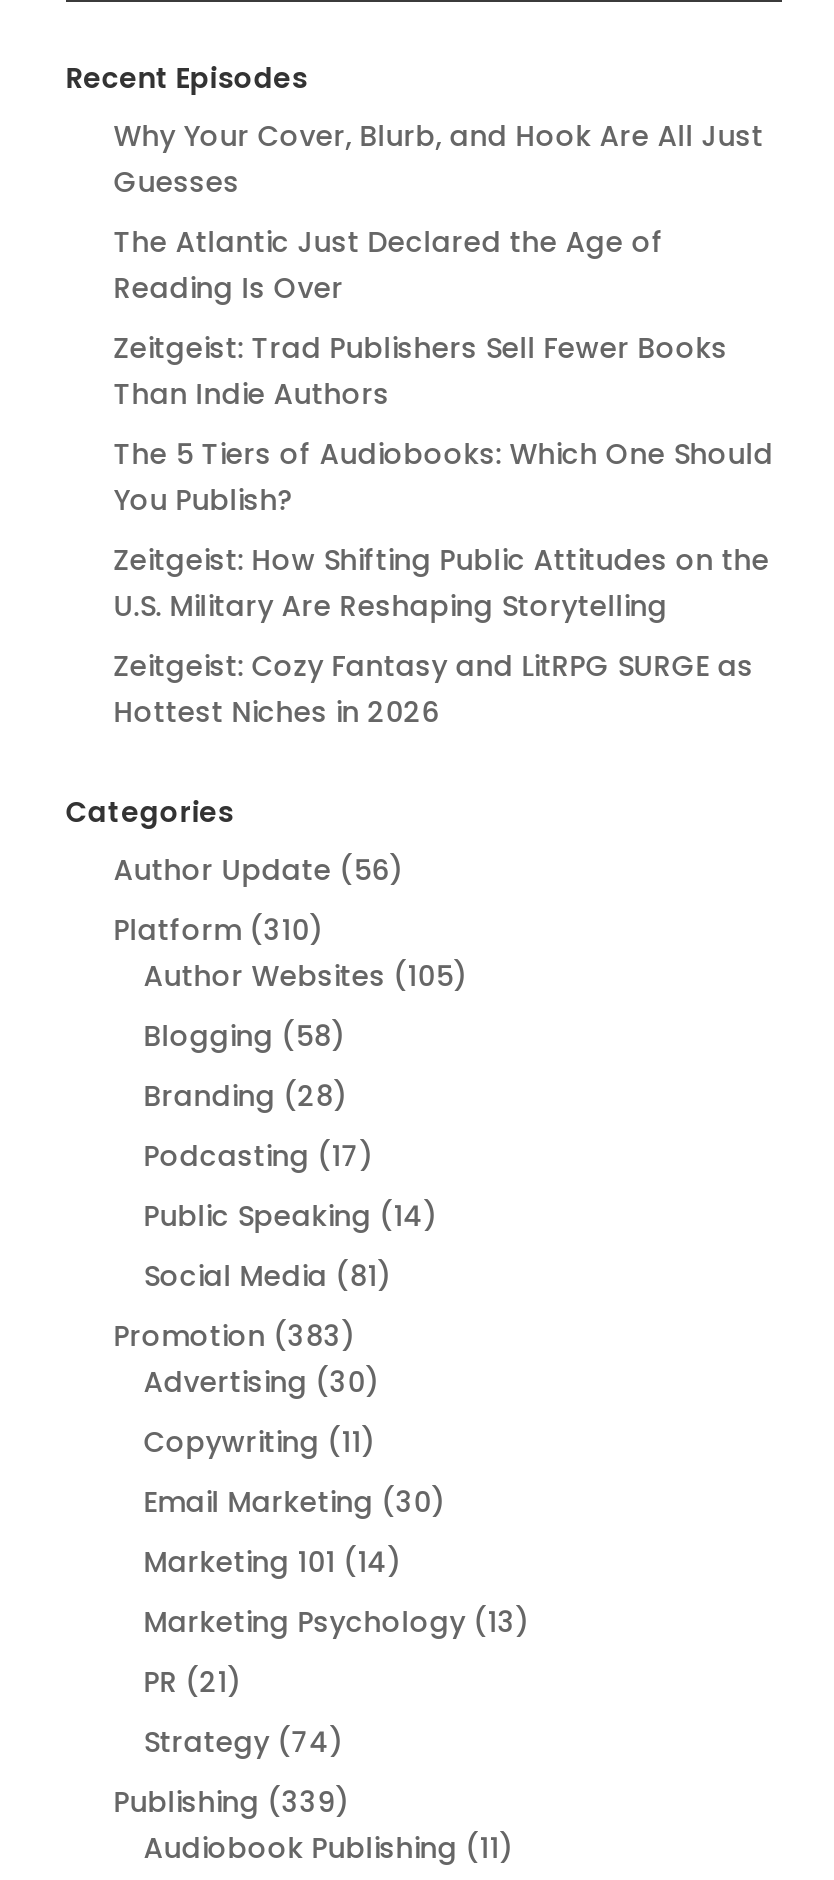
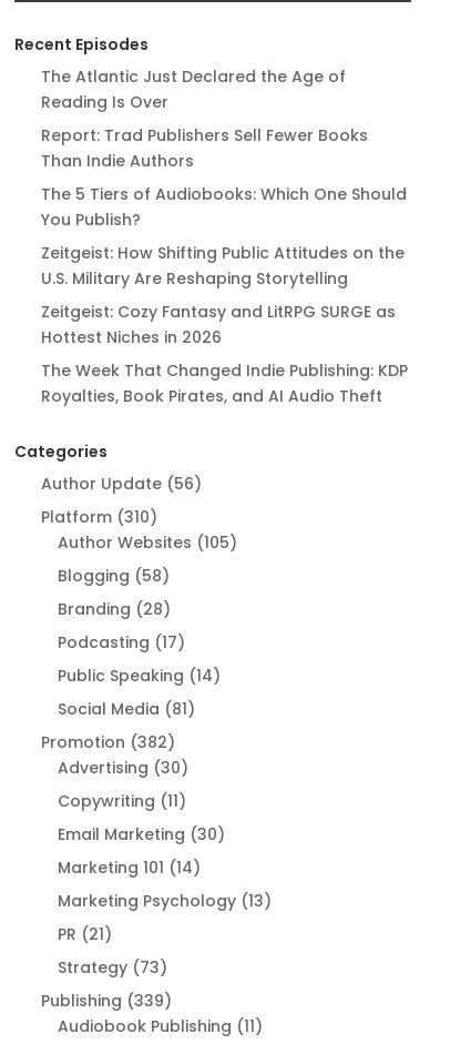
- Why Your Cover, Blurb, and Hook Are All Just
- Guesses

moved up: The Atlantic Just Declared the Age of | Reading Is Over

- Zeitgeist: Trad Publishers Sell Fewer Books
+ Report: Trad Publishers Sell Fewer Books

moved up: Than Indie Authors | The 5 Tiers of Audiobooks: Which One Should | You Publish? | Zeitgeist: How Shifting Public Attitudes on the | U.S. Military Are Reshaping Storytelling | Zeitgeist: Cozy Fantasy and LitRPG SURGE as | Hottest Niches in 2026

+ The Week That Changed Indie Publishing: KDP
+ Royalties, Book Pirates, and AI Audio Theft

- Promotion (383)
+ Promotion (382)

- Strategy (74)
+ Strategy (73)
